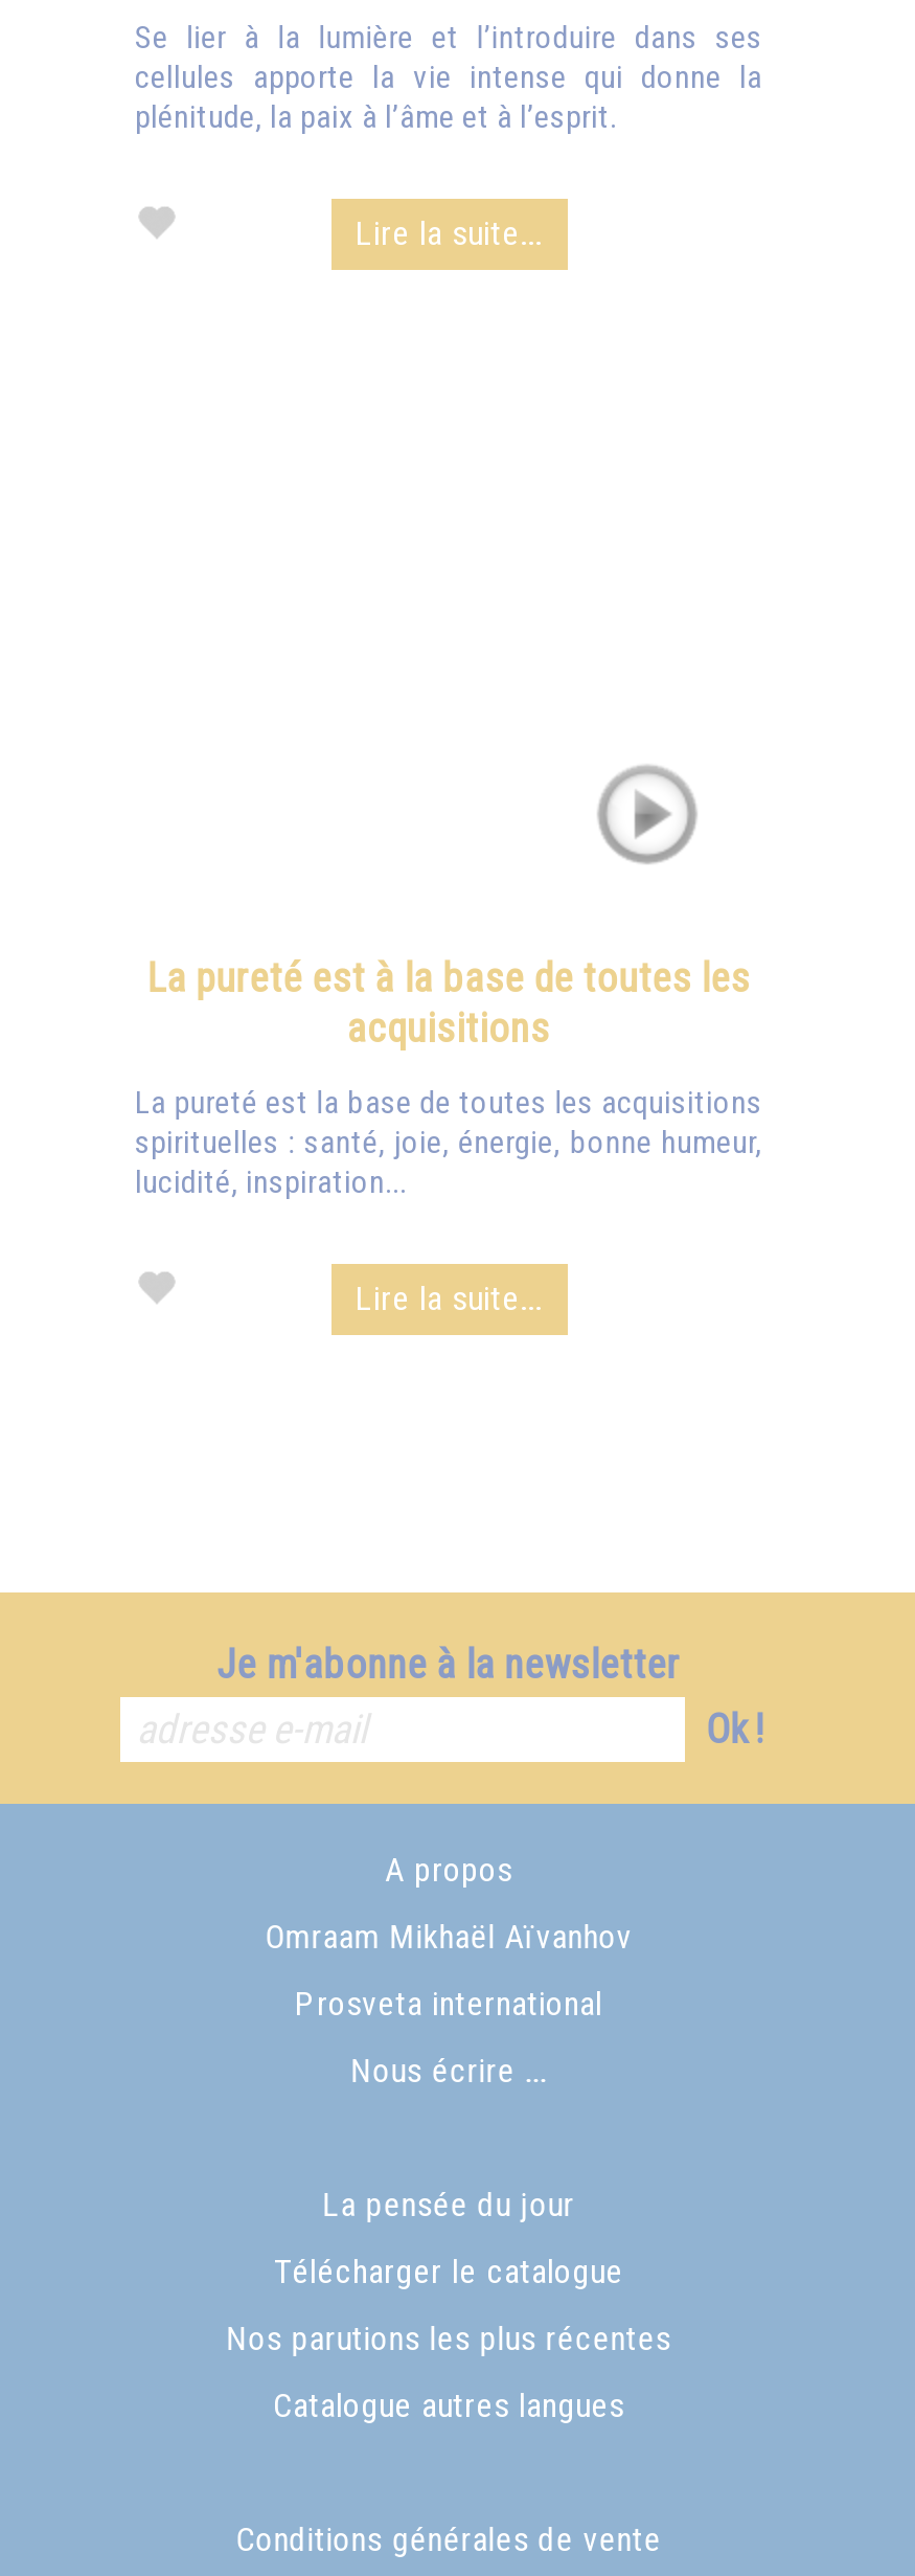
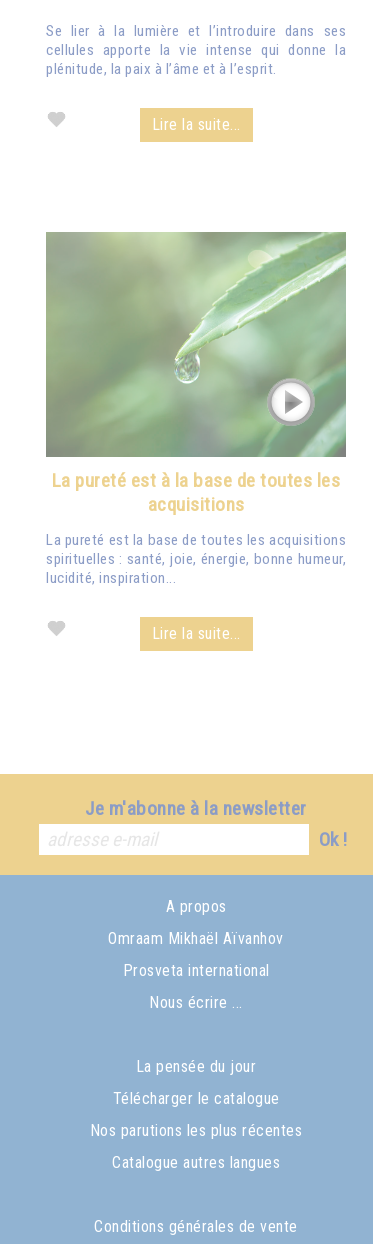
+ [image]
